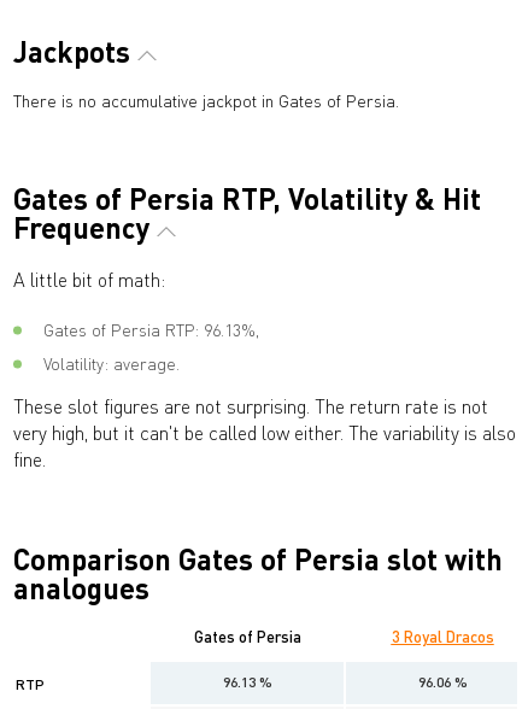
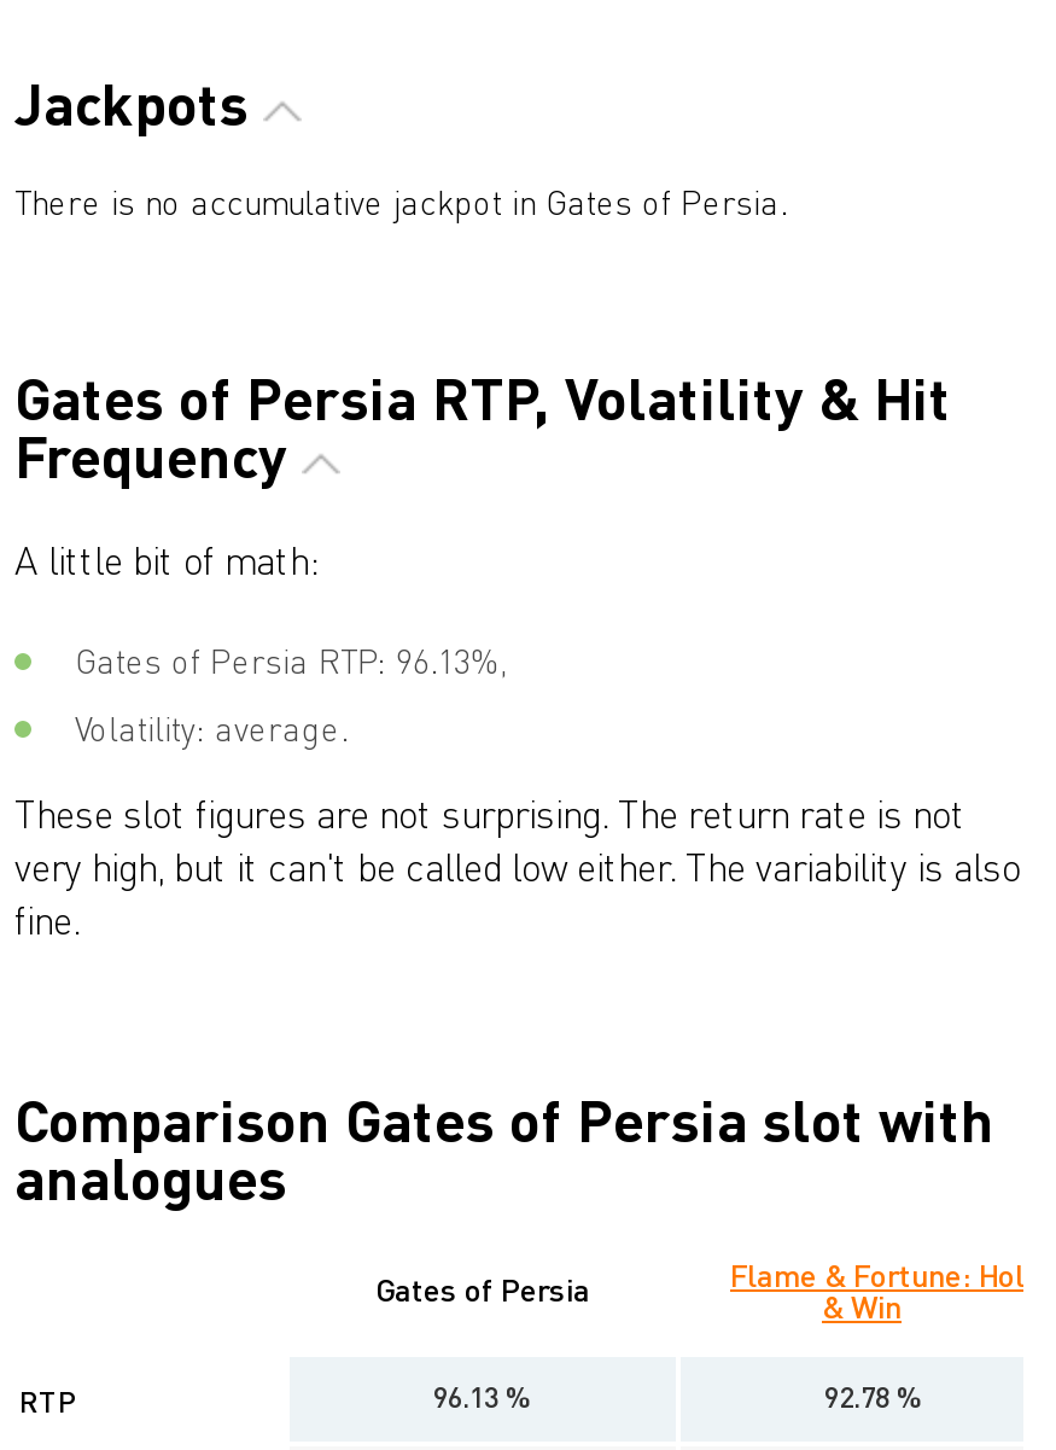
- 3 Royal Dracos
+ Flame & Fortune: Hold
+ & Win

- 96.06 %
+ 92.78 %
